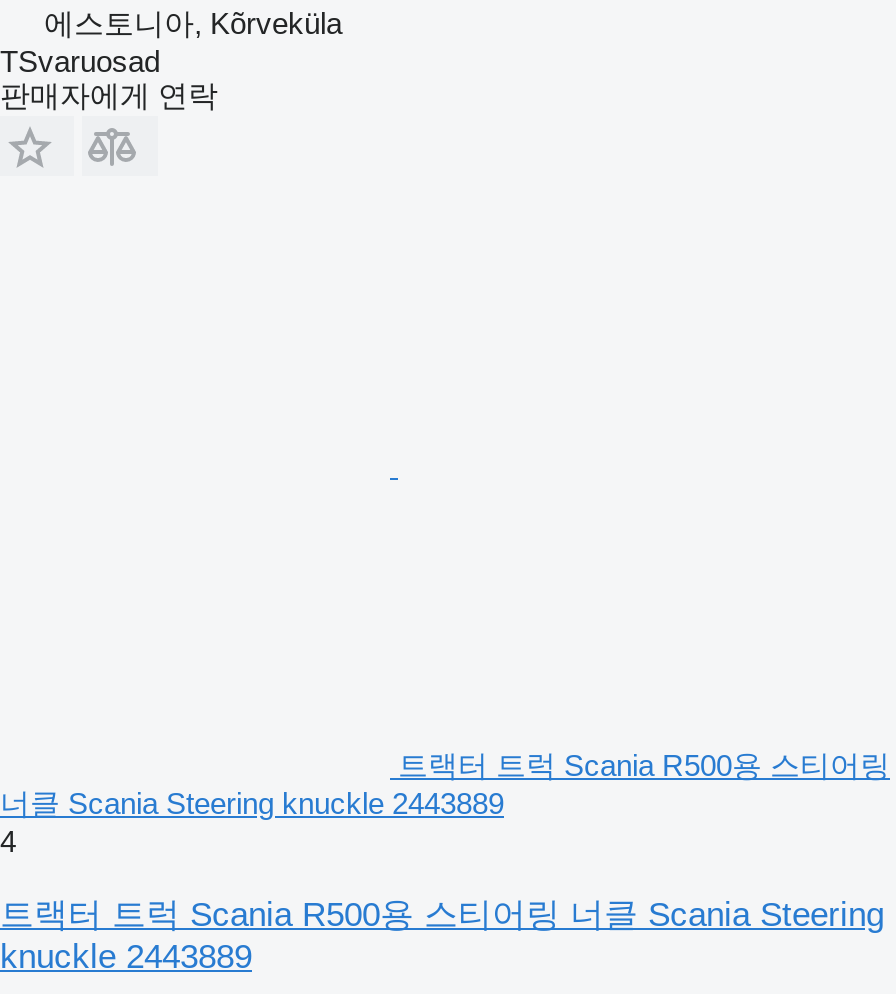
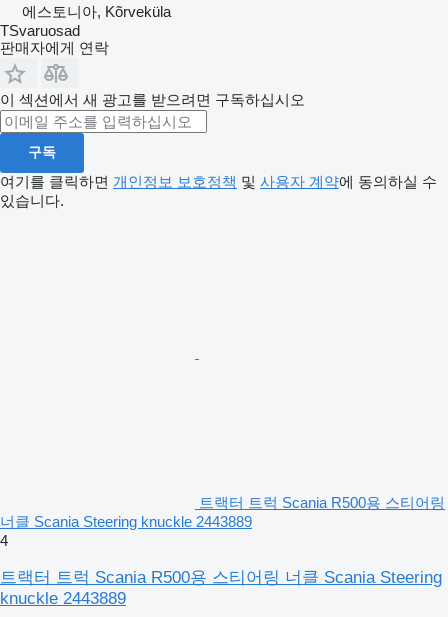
+ 이 섹션에서 새 광고를 받으려면 구독하십시오
+ 구독
+ 여기를 클릭하면 개인정보 보호정책 및 사용자 계약에 동의하실 수
+ 있습니다.
